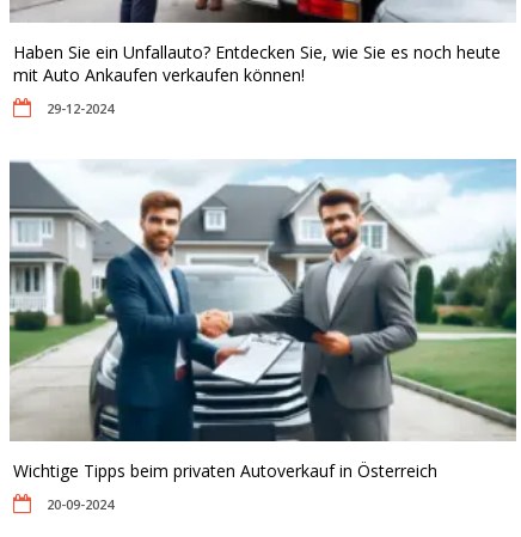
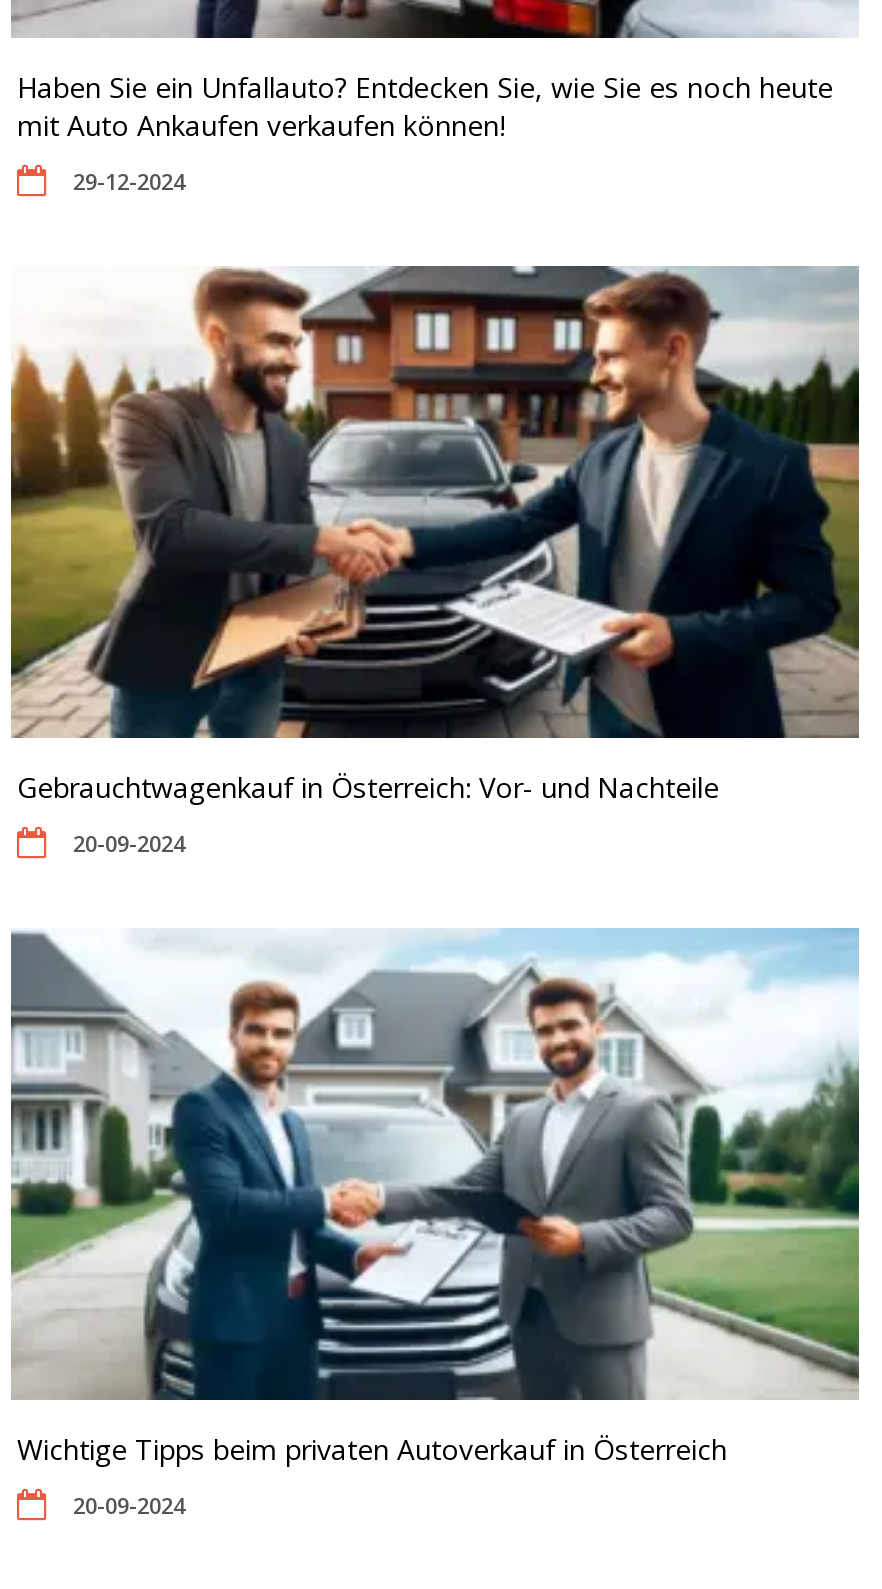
+ [image]
+ Gebrauchtwagenkauf in Österreich: Vor- und Nachteile
+ 20-09-2024
